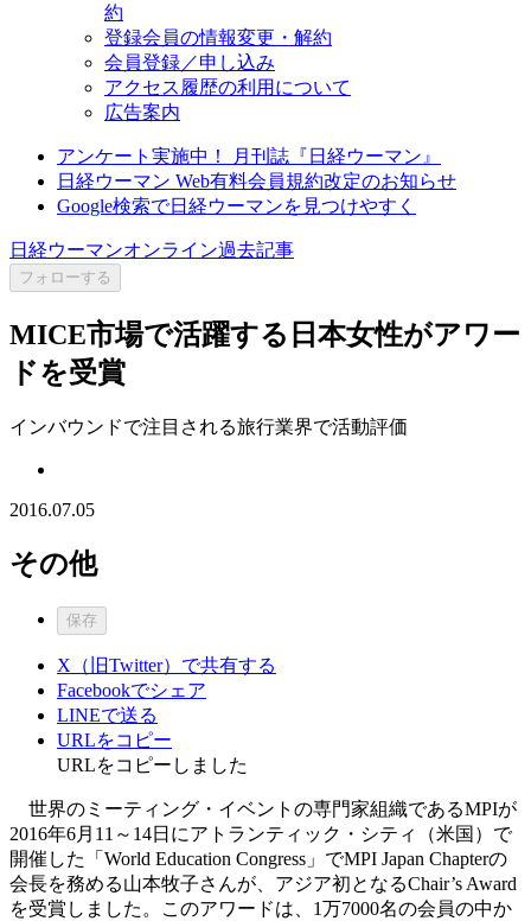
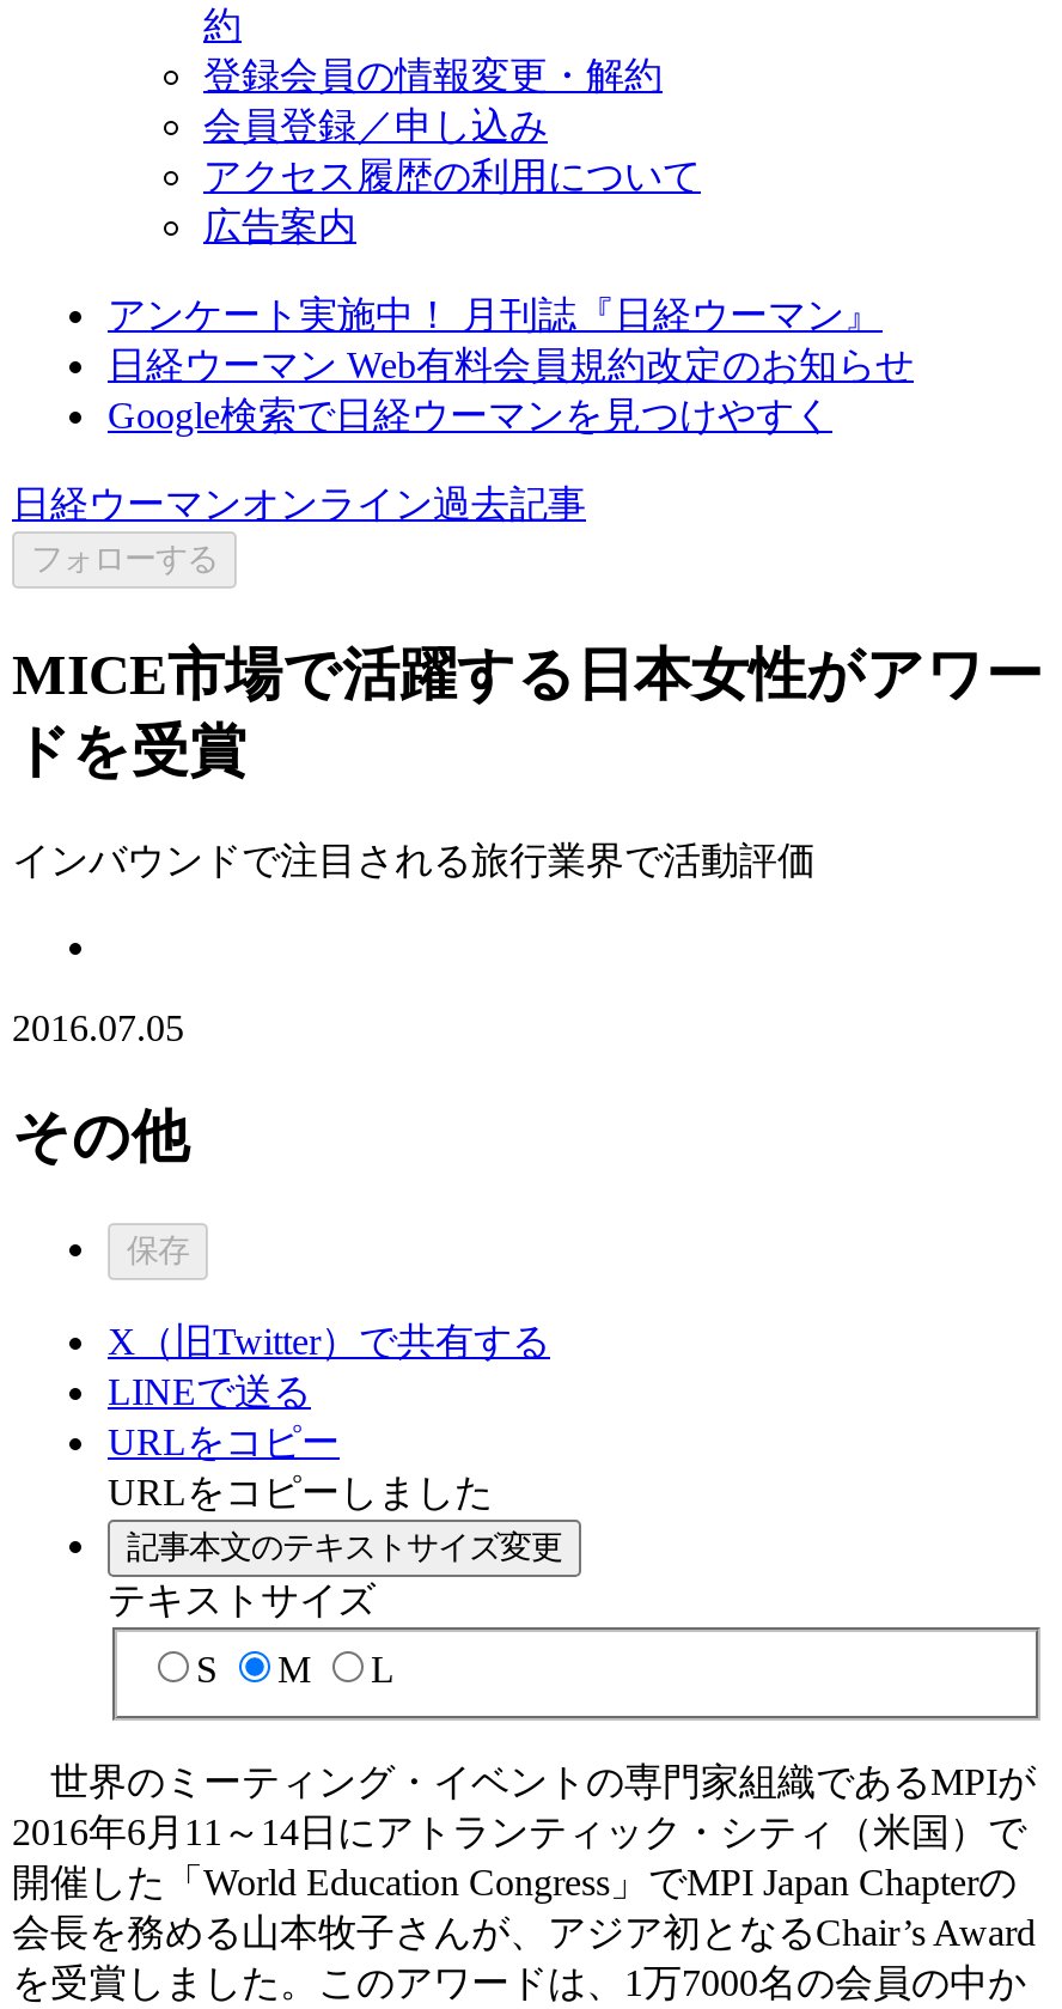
- Facebookでシェア

moved up: LINEで送る | URLをコピー | URLをコピーしました

+ 記事本文のテキストサイズ変更
+ テキストサイズ
+ S
+ M
+ L
